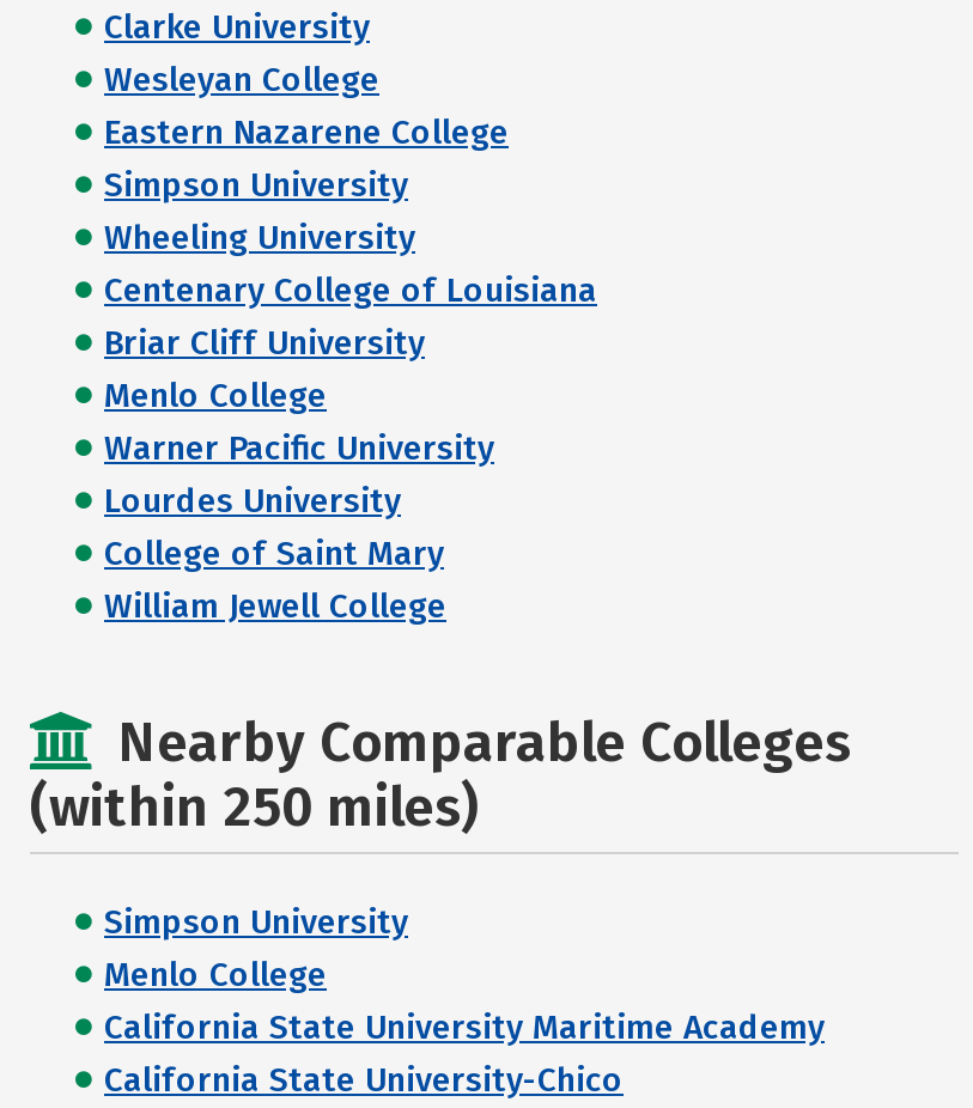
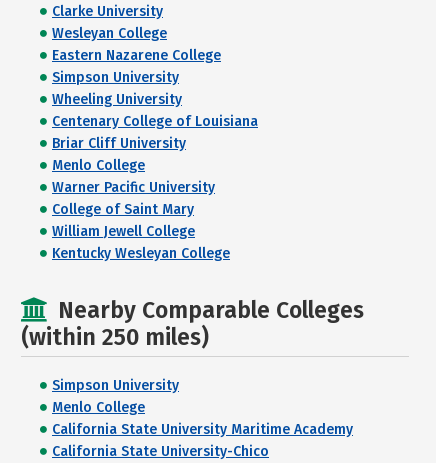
- Lourdes University

moved up: College of Saint Mary | William Jewell College

+ Kentucky Wesleyan College
